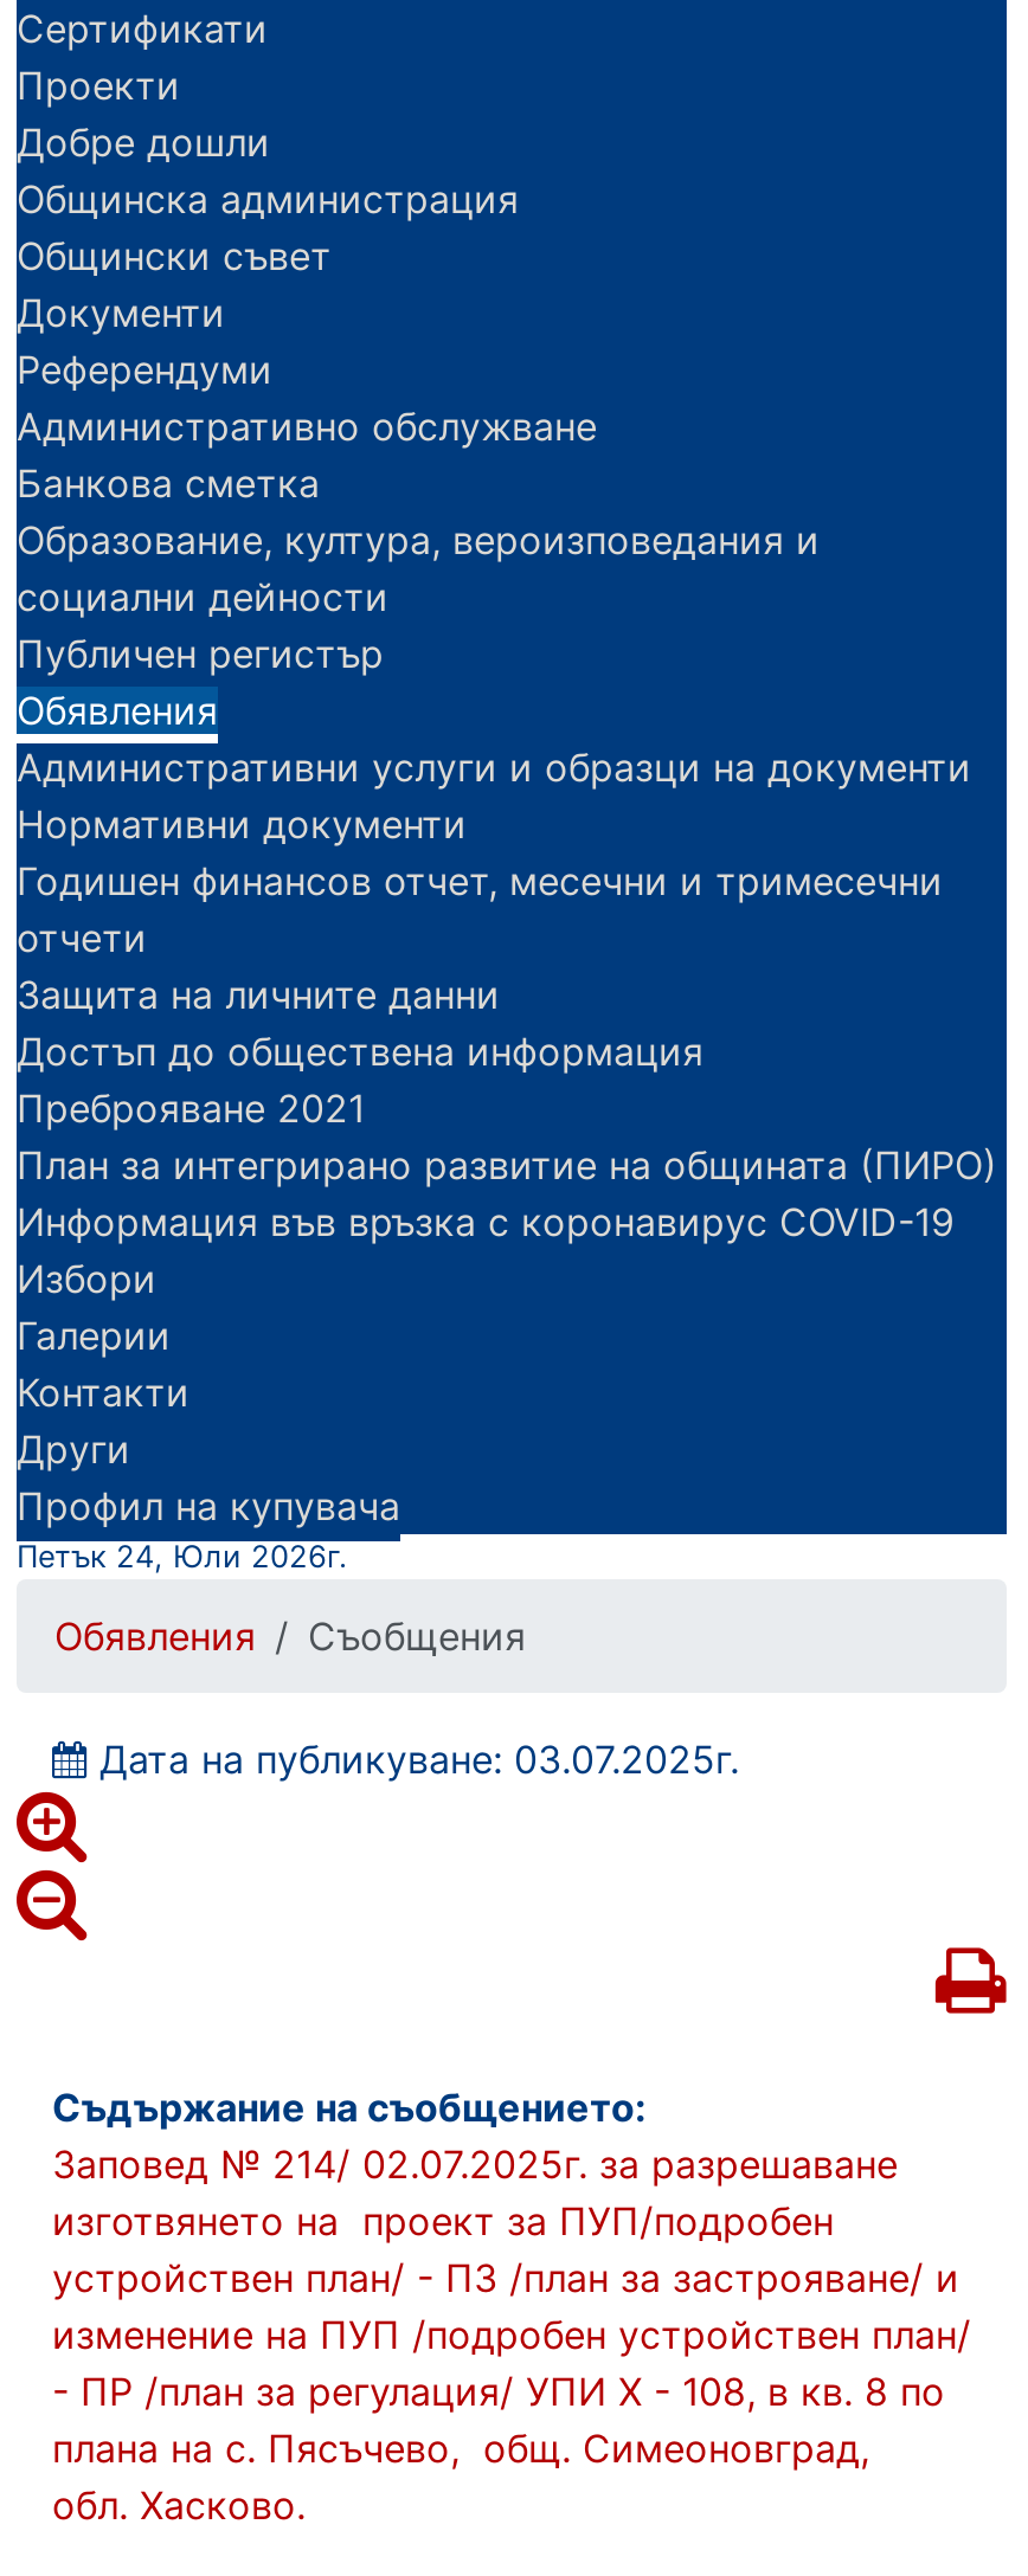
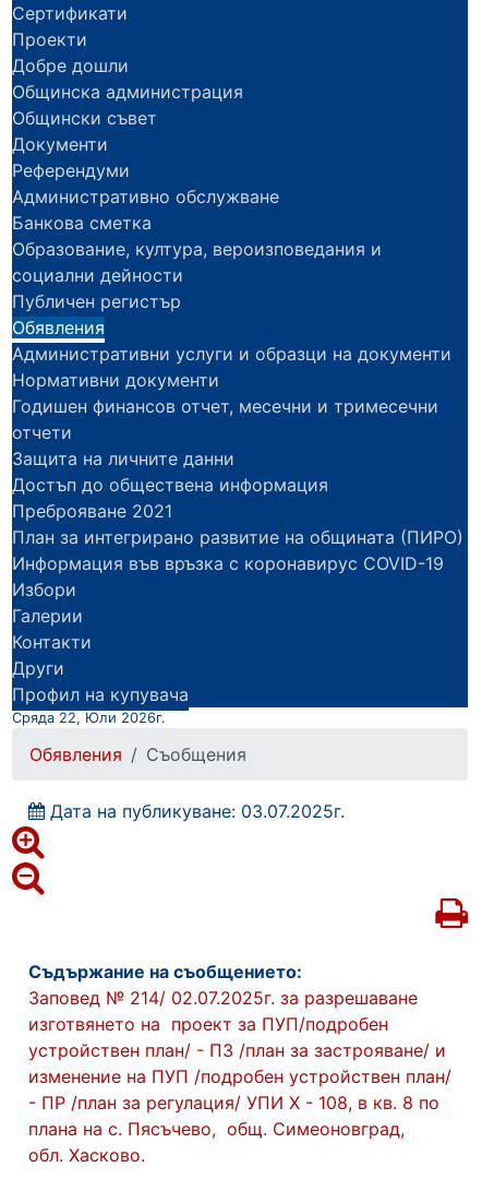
- Петък 24, Юли 2026г.
+ Сряда 22, Юли 2026г.
